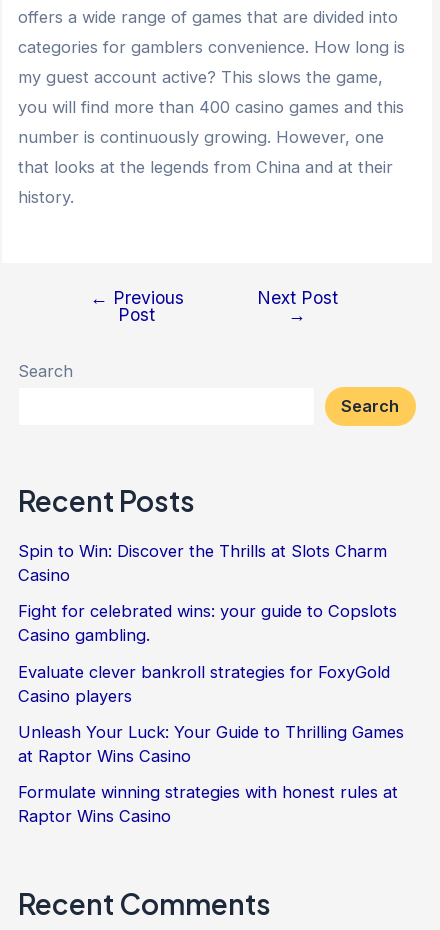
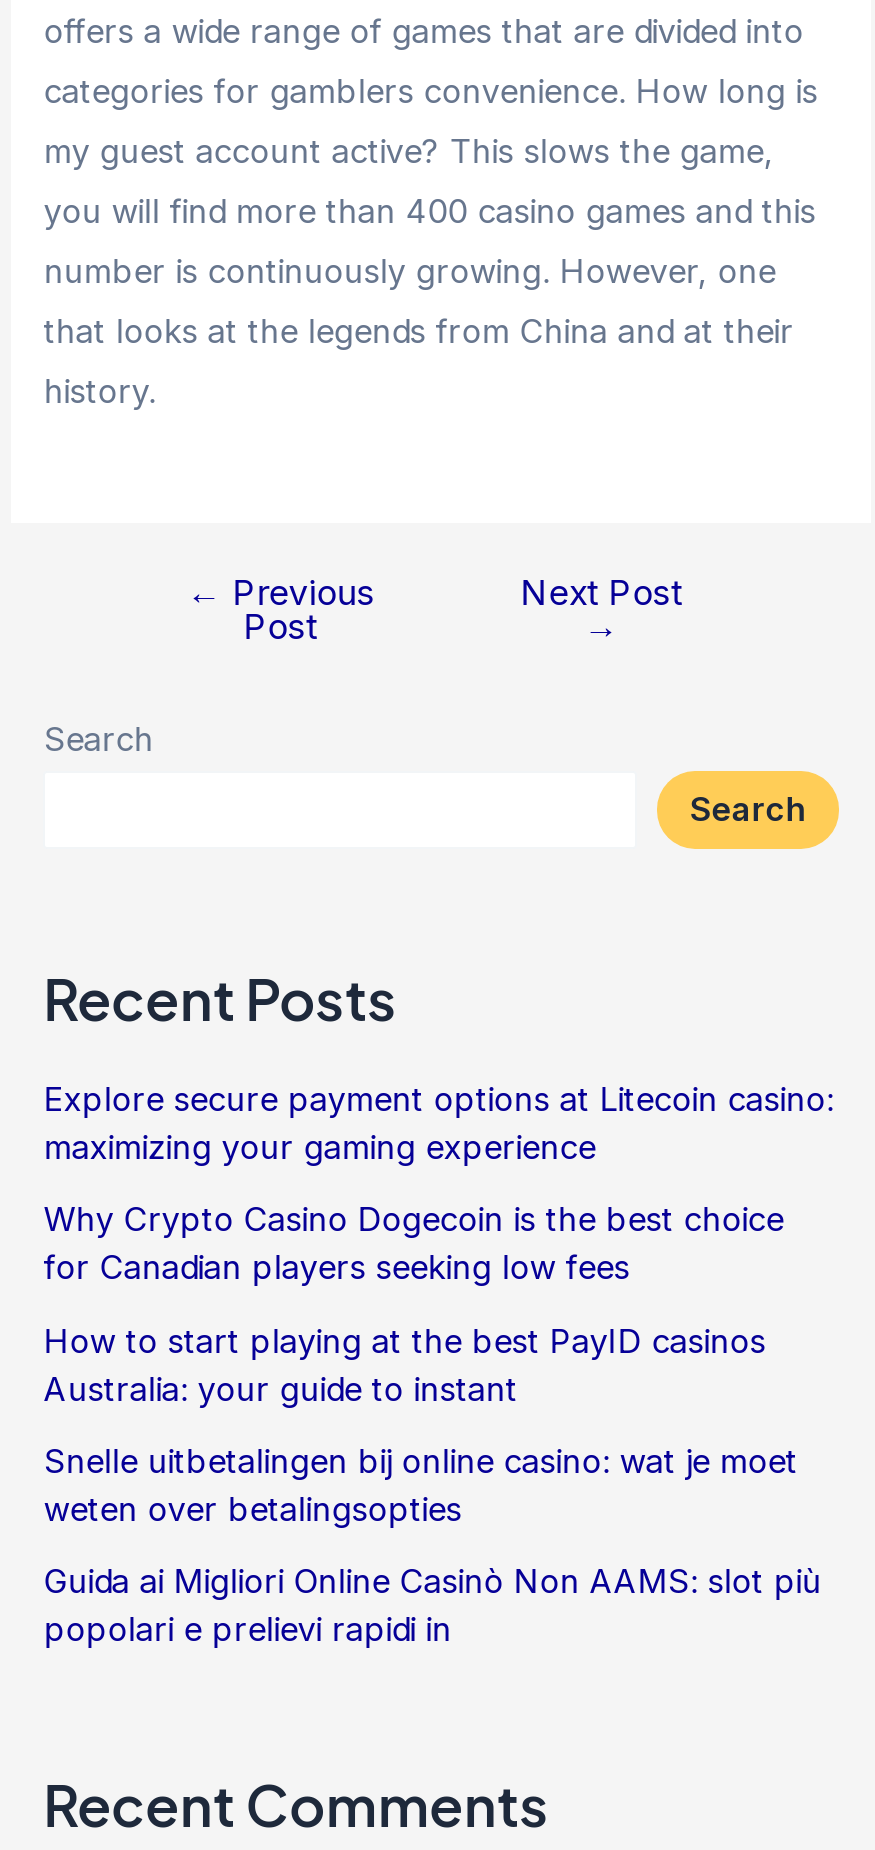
- Spin to Win: Discover the Thrills at Slots Charm
- Casino
+ Explore secure payment options at Litecoin casino:
+ maximizing your gaming experience

- Fight for celebrated wins: your guide to Copslots
- Casino gambling.
+ Why Crypto Casino Dogecoin is the best choice
+ for Canadian players seeking low fees

- Evaluate clever bankroll strategies for FoxyGold
- Casino players
+ How to start playing at the best PayID casinos
+ Australia: your guide to instant

- Unleash Your Luck: Your Guide to Thrilling Games
- at Raptor Wins Casino
+ Snelle uitbetalingen bij online casino: wat je moet
+ weten over betalingsopties

- Formulate winning strategies with honest rules at
- Raptor Wins Casino
+ Guida ai Migliori Online Casinò Non AAMS: slot più
+ popolari e prelievi rapidi in
